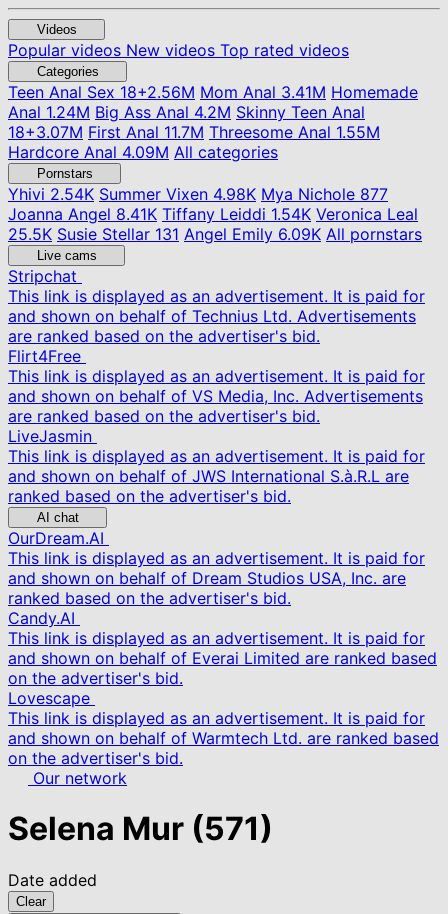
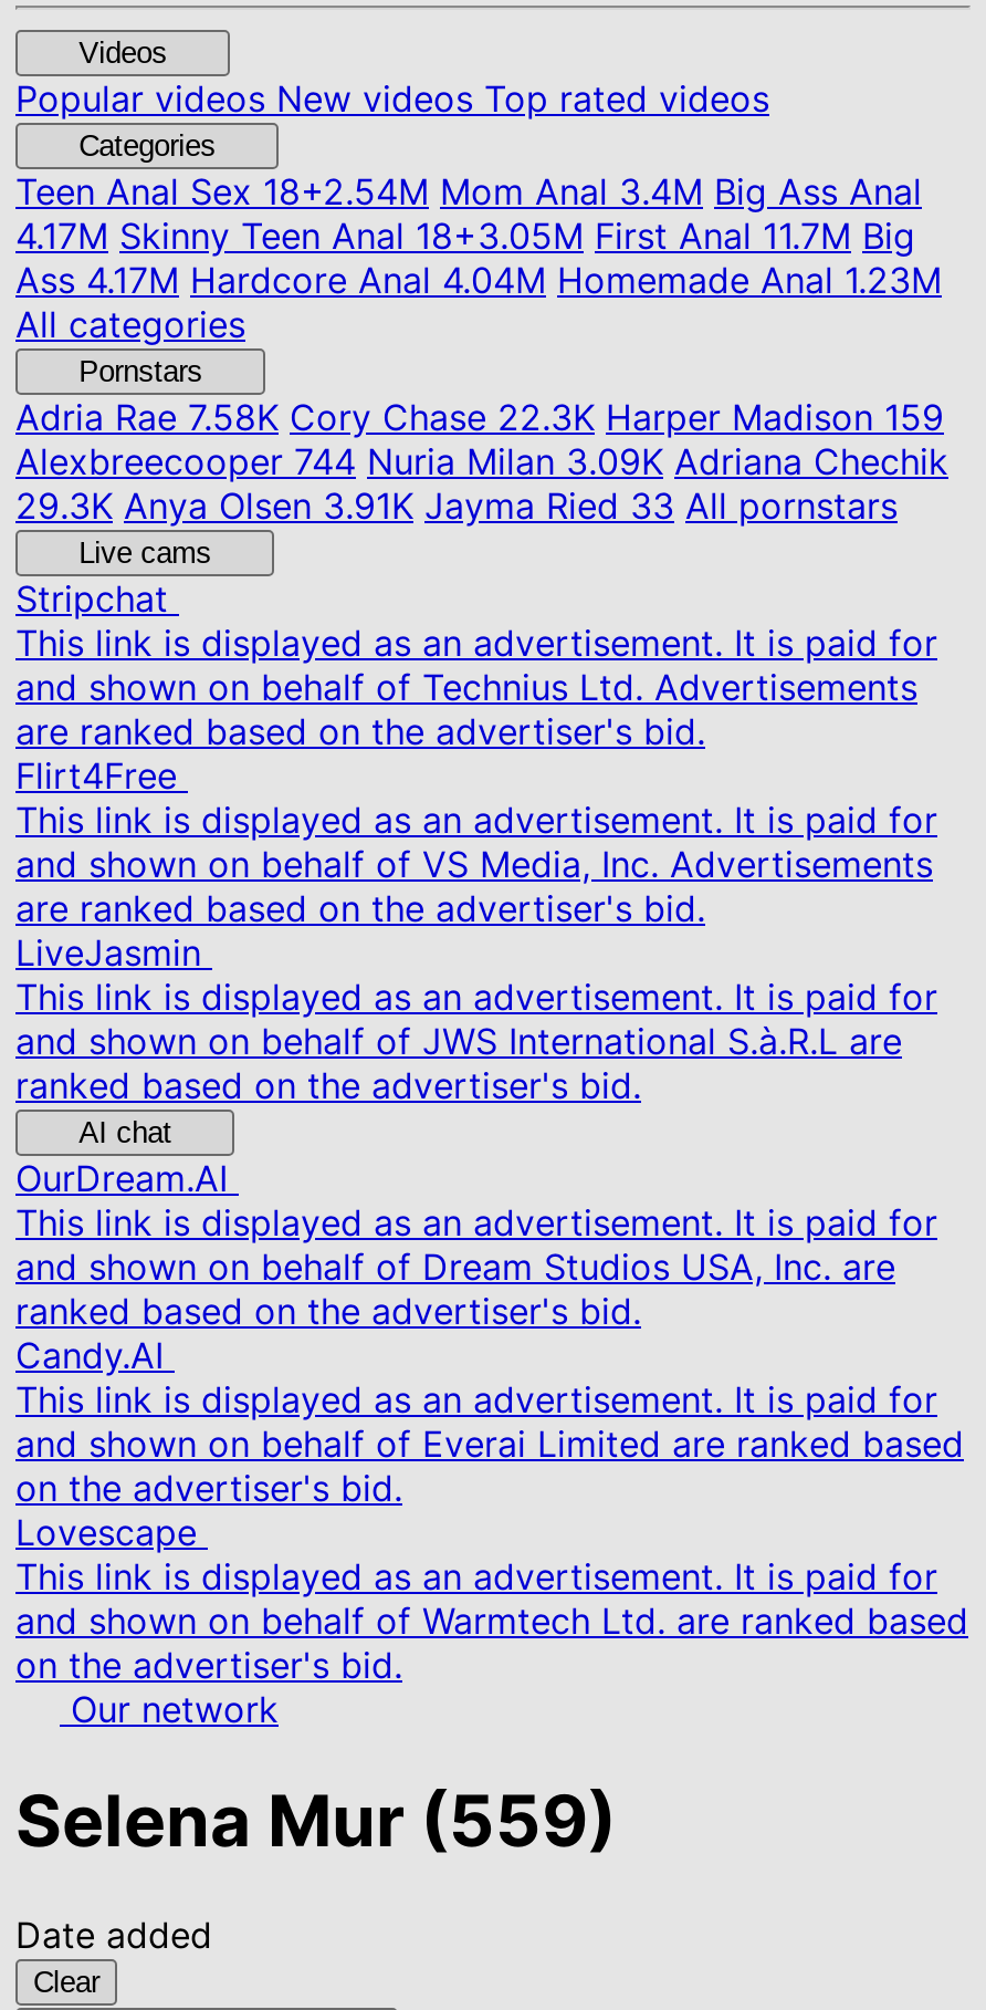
- Teen Anal Sex18+2.56M Mom Anal 3.41M Homemade
- Anal 1.24M Big Ass Anal 4.2M Skinny Teen Anal
- 18+3.07M First Anal 11.7M Threesome Anal 1.55M
- Hardcore Anal 4.09M All categories
+ Teen Anal Sex18+2.54M Mom Anal 3.4M Big Ass Anal
+ 4.17M Skinny Teen Anal 18+3.05M First Anal11.7M Big
+ Ass 4.17M Hardcore Anal 4.04M Homemade Anal 1.23M
+ All categories

- Yhivi2.54K Summer Vixen 4.98K Mya Nichole 877
- Joanna Angel 8.41K Tiffany Leiddi 1.54K Veronica Leal
- 25.5K Susie Stellar 131 Angel Emily 6.09K All pornstars
+ Adria Rae7.58K Cory Chase 22.3K Harper Madison 159
+ Alexbreecooper 744 Nuria Milan 3.09K Adriana Chechik
+ 29.3K Anya Olsen 3.91K Jayma Ried 33 All pornstars

- Selena Mur (571)
+ Selena Mur (559)
